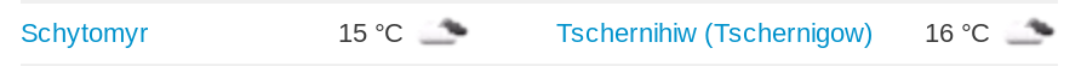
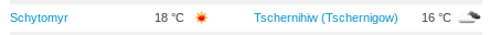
- 15 °C
+ 18 °C
